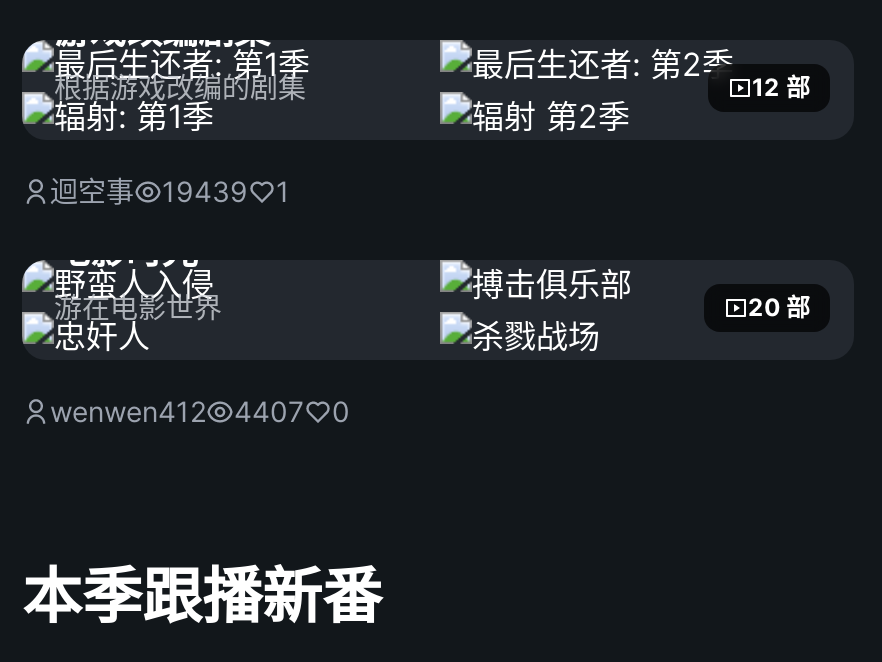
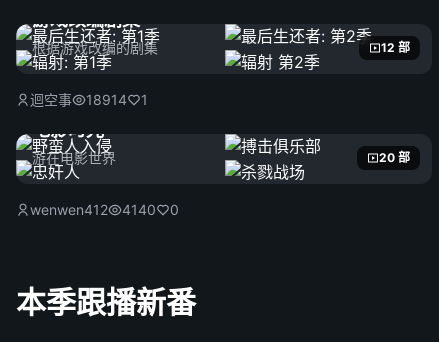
- 迴空事 19439 1
+ 迴空事 18914 1

- wenwen412 4407 0
+ wenwen412 4140 0
